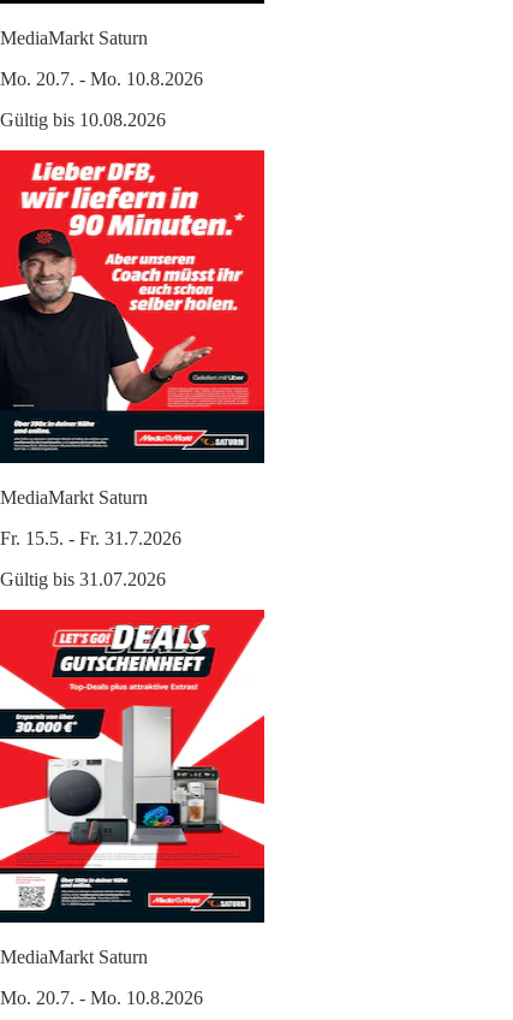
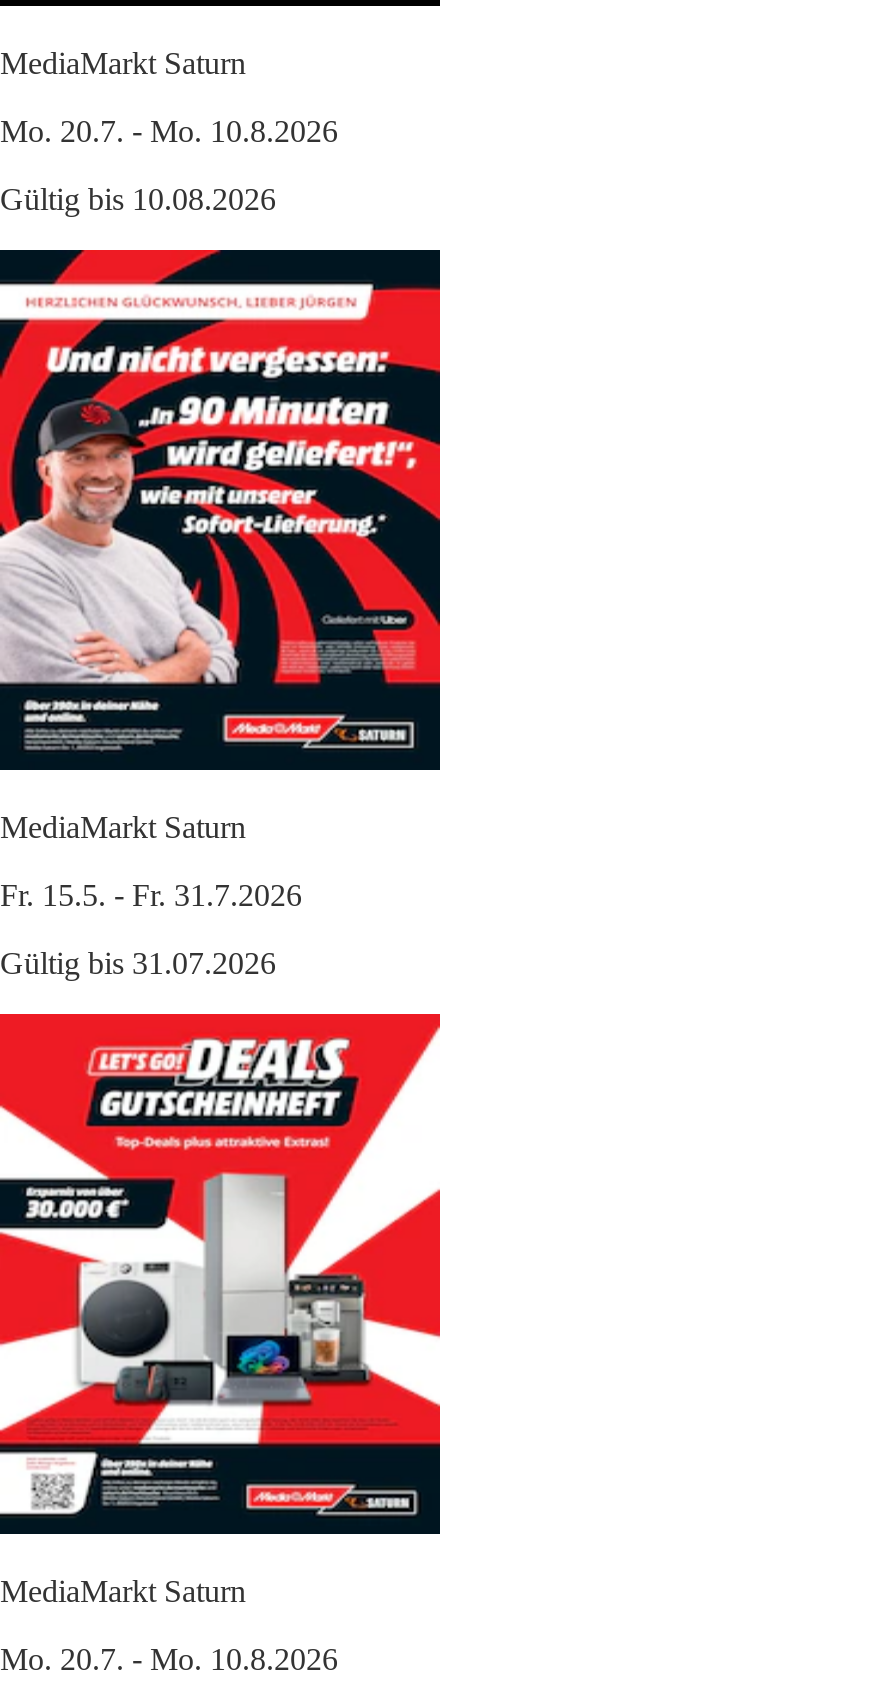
- [image]
+ [image]
